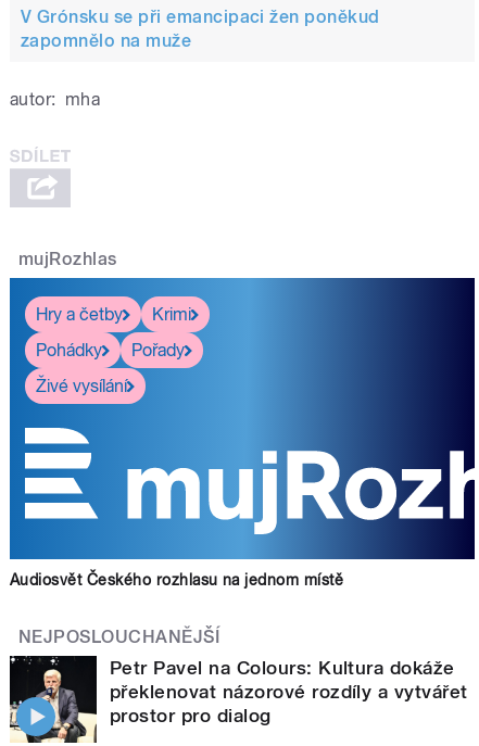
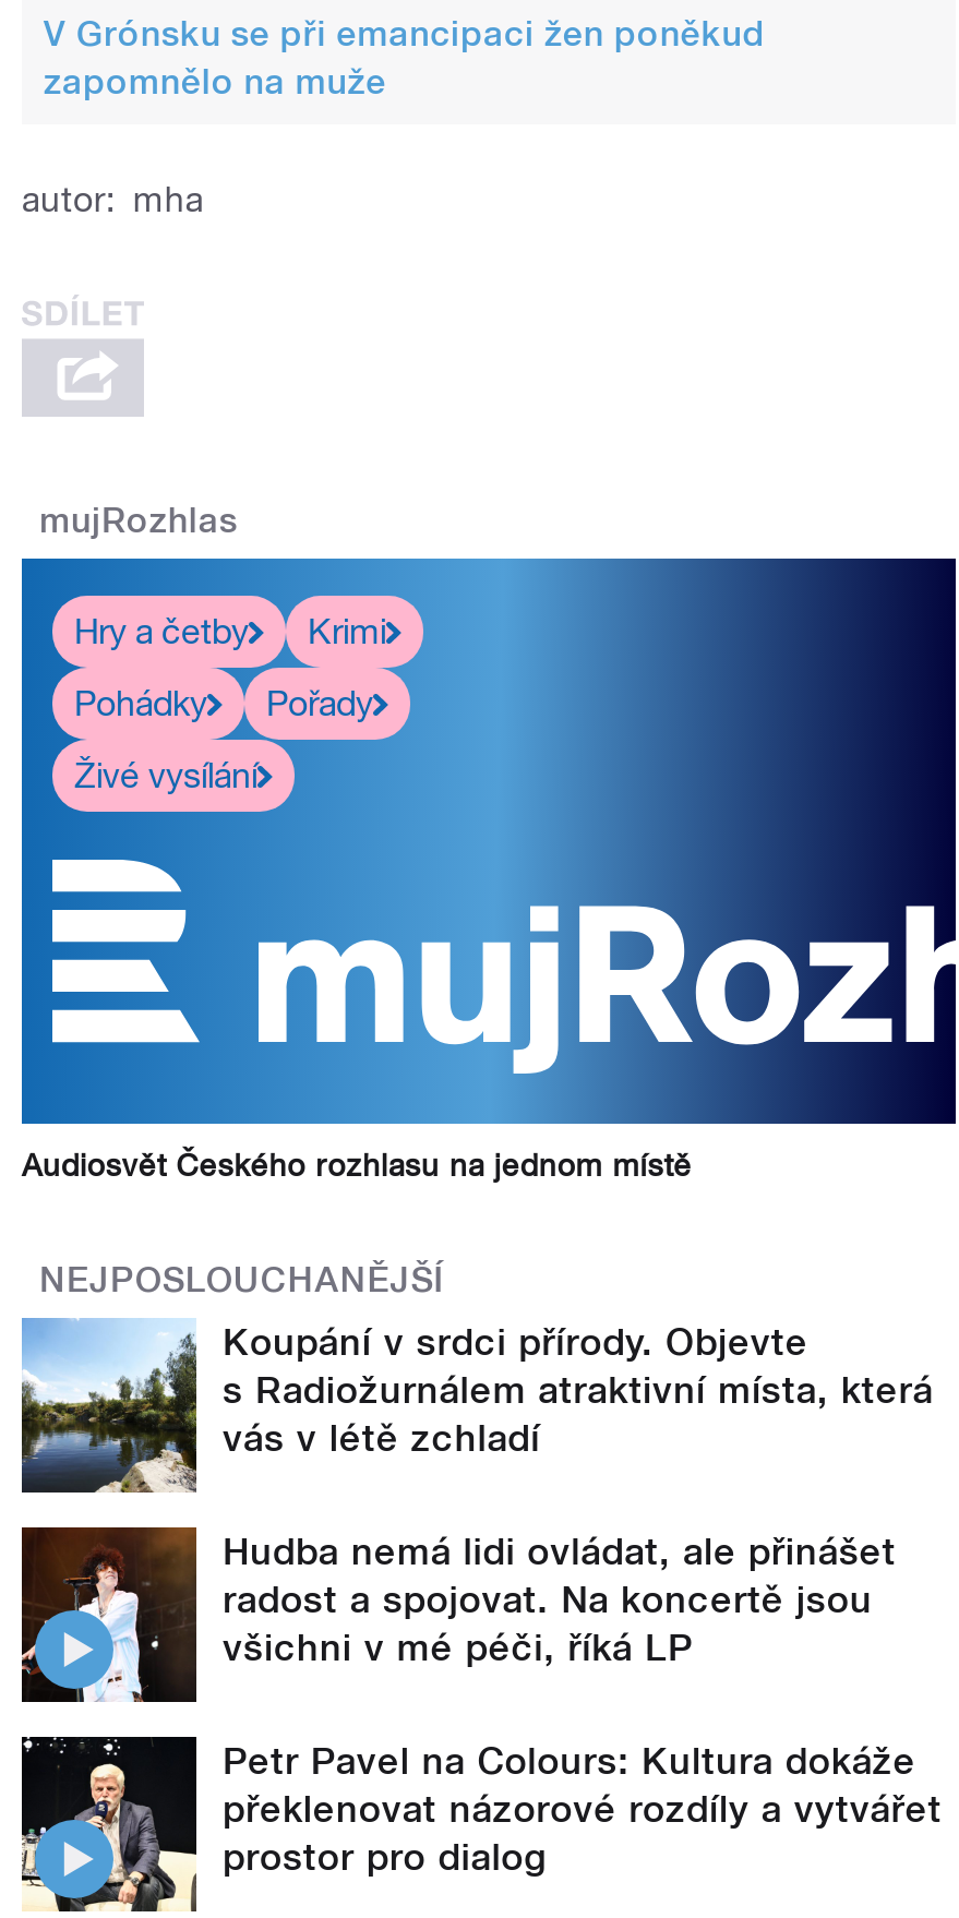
+ [image]
+ Koupání v srdci přírody. Objevte
+ s Radiožurnálem atraktivní místa, která
+ vás v létě zchladí
+ Hudba nemá lidi ovládat, ale přinášet
+ radost a spojovat. Na koncertě jsou
+ všichni v mé péči, říká LP

+ [image]
